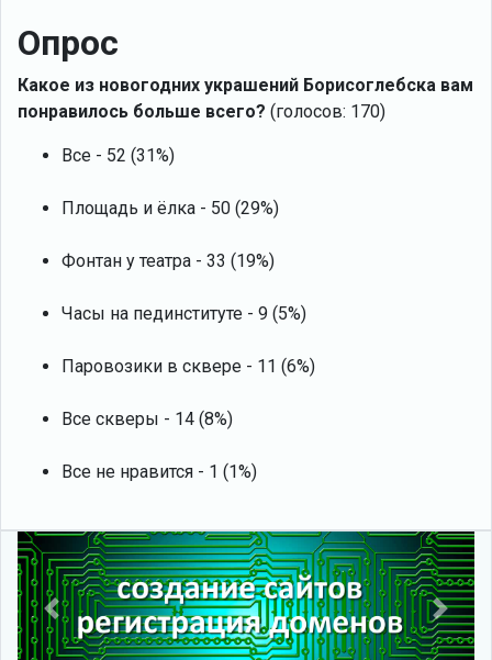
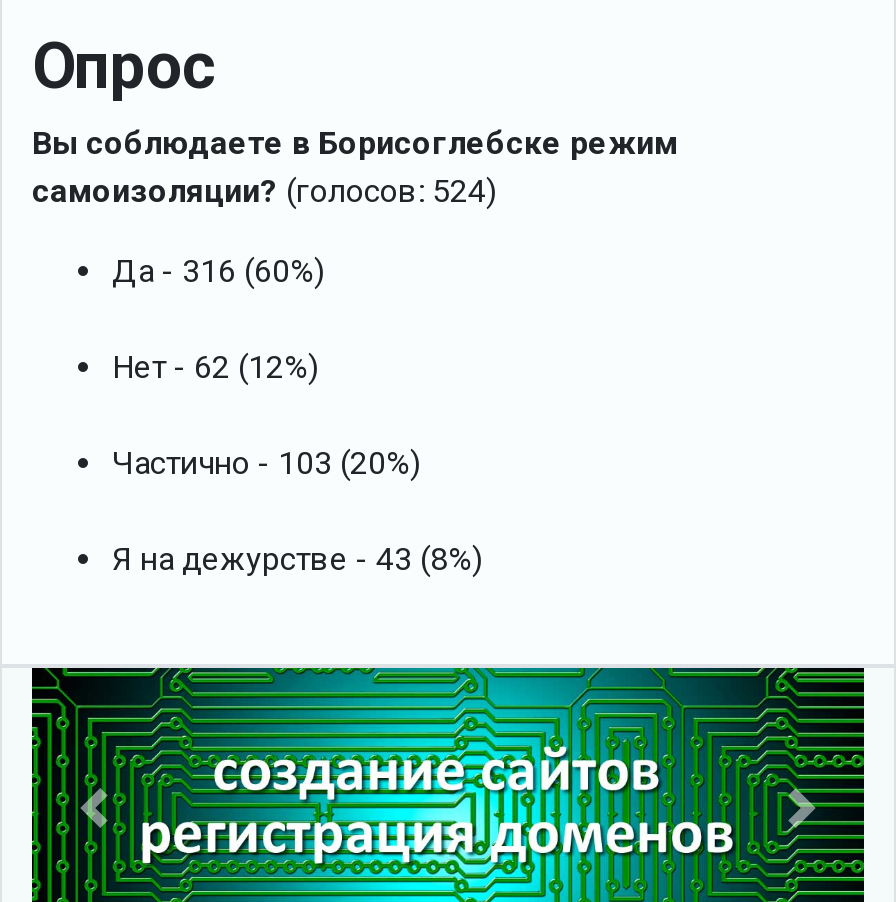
- Какое из новогодних украшений Борисоглебска вам
- понравилось больше всего? (голосов: 170)
- Все - 52 (31%)
- Площадь и ёлка - 50 (29%)
- Фонтан у театра - 33 (19%)
- Часы на пединституте - 9 (5%)
- Паровозики в сквере - 11 (6%)
- Все скверы - 14 (8%)
- Все не нравится - 1 (1%)
+ Вы соблюдаете в Борисоглебске режим
+ самоизоляции? (голосов: 524)
+ Да - 316 (60%)
+ Нет - 62 (12%)
+ Частично - 103 (20%)
+ Я на дежурстве - 43 (8%)
